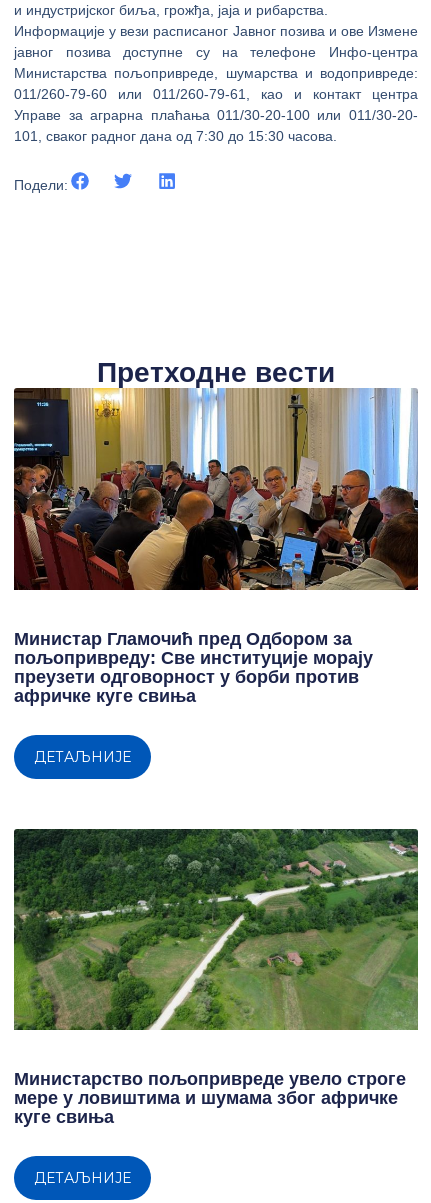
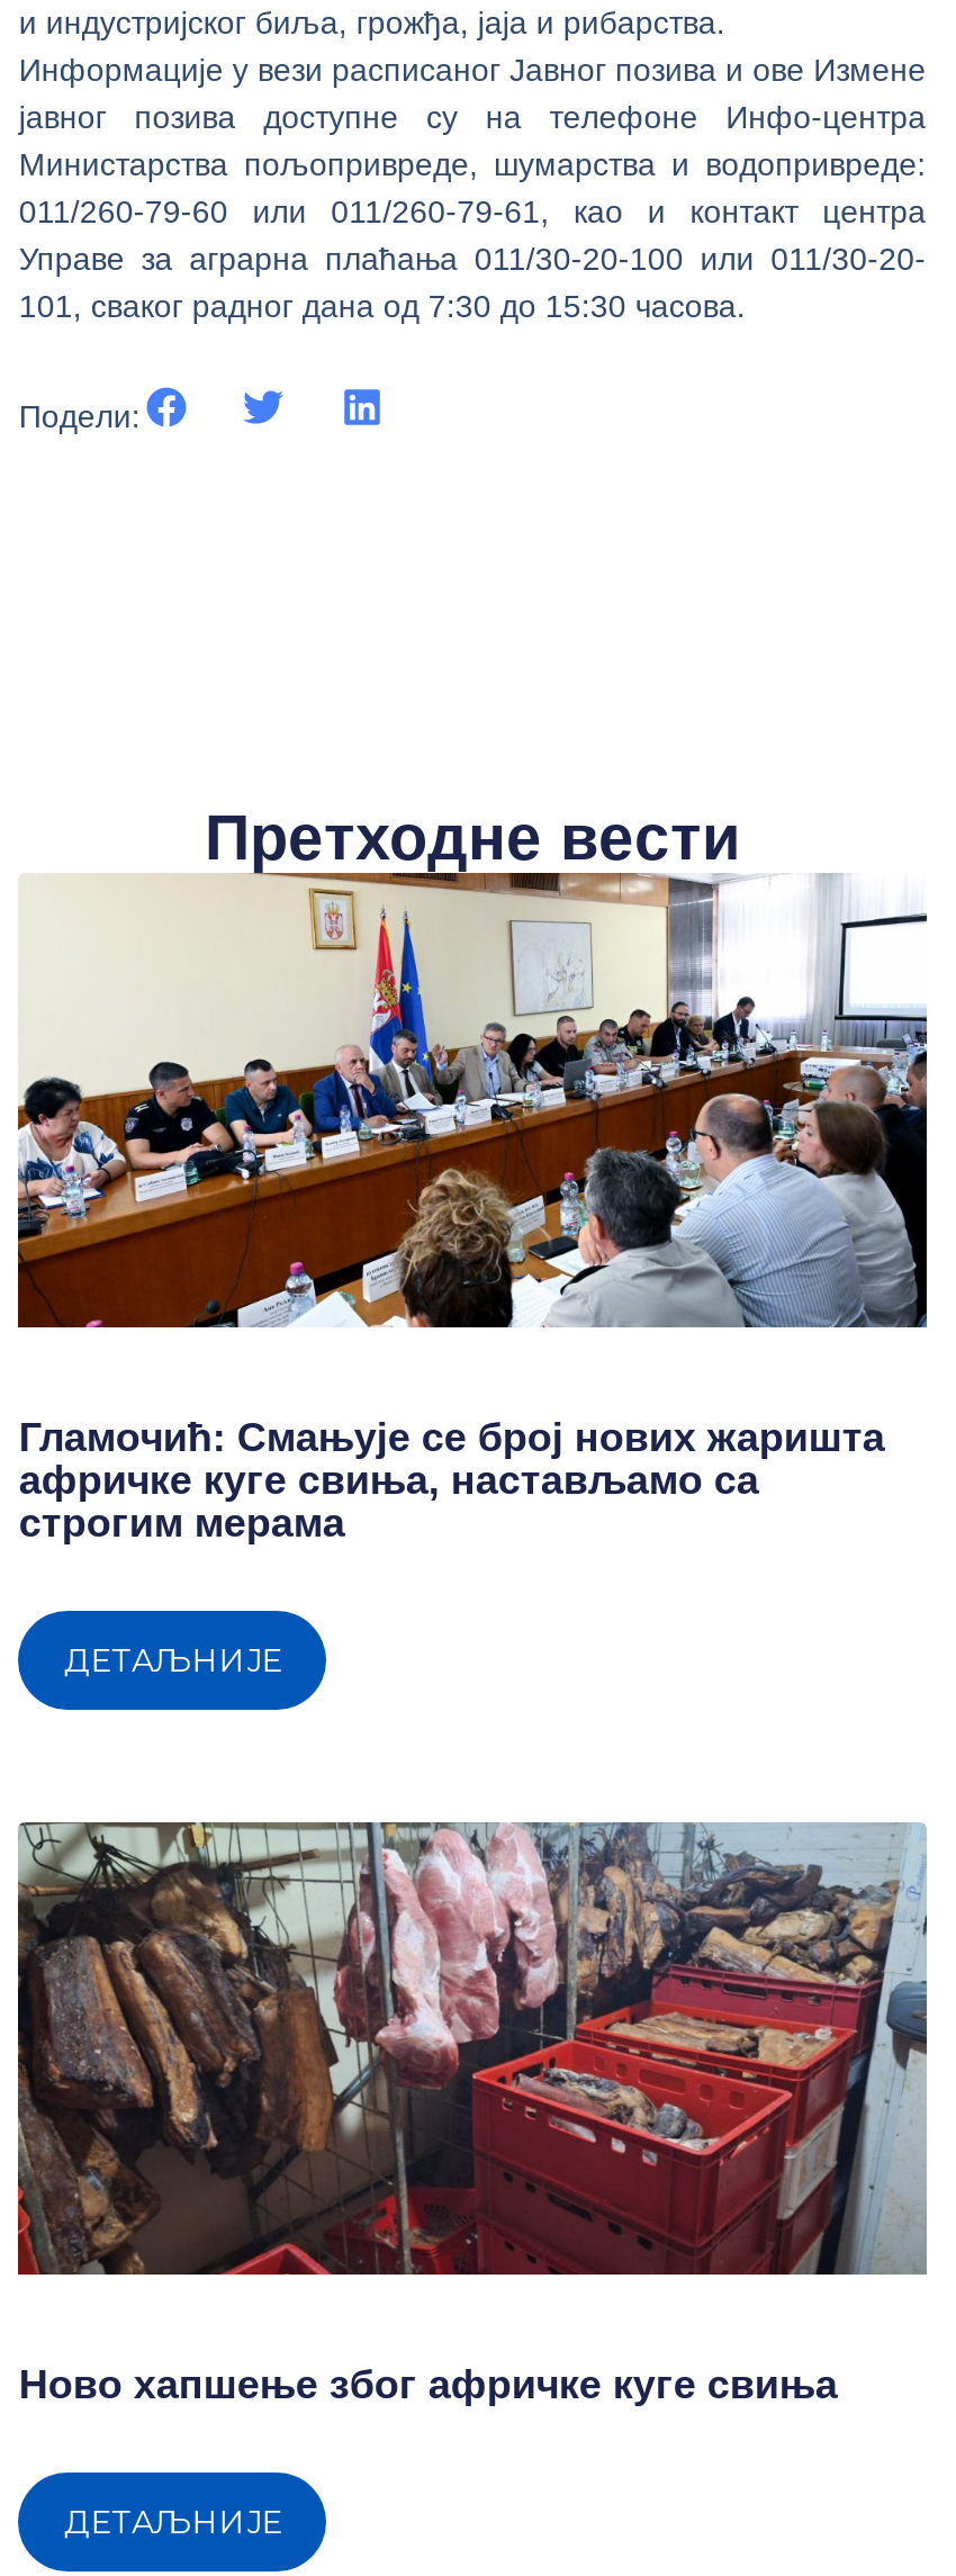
- [image]
- Министар Гламочић пред Одбором за
- пољопривреду: Све институције морају
- преузети одговорност у борби против
- афричке куге свиња
+ [image]
+ Гламочић: Смањује се број нових жаришта
+ афричке куге свиња, настављамо са
+ строгим мерама

- [image]
+ [image]

- Министарство пољопривреде увело строге
- мере у ловиштима и шумама због афричке
- куге свиња
+ Ново хапшење због афричке куге свиња
